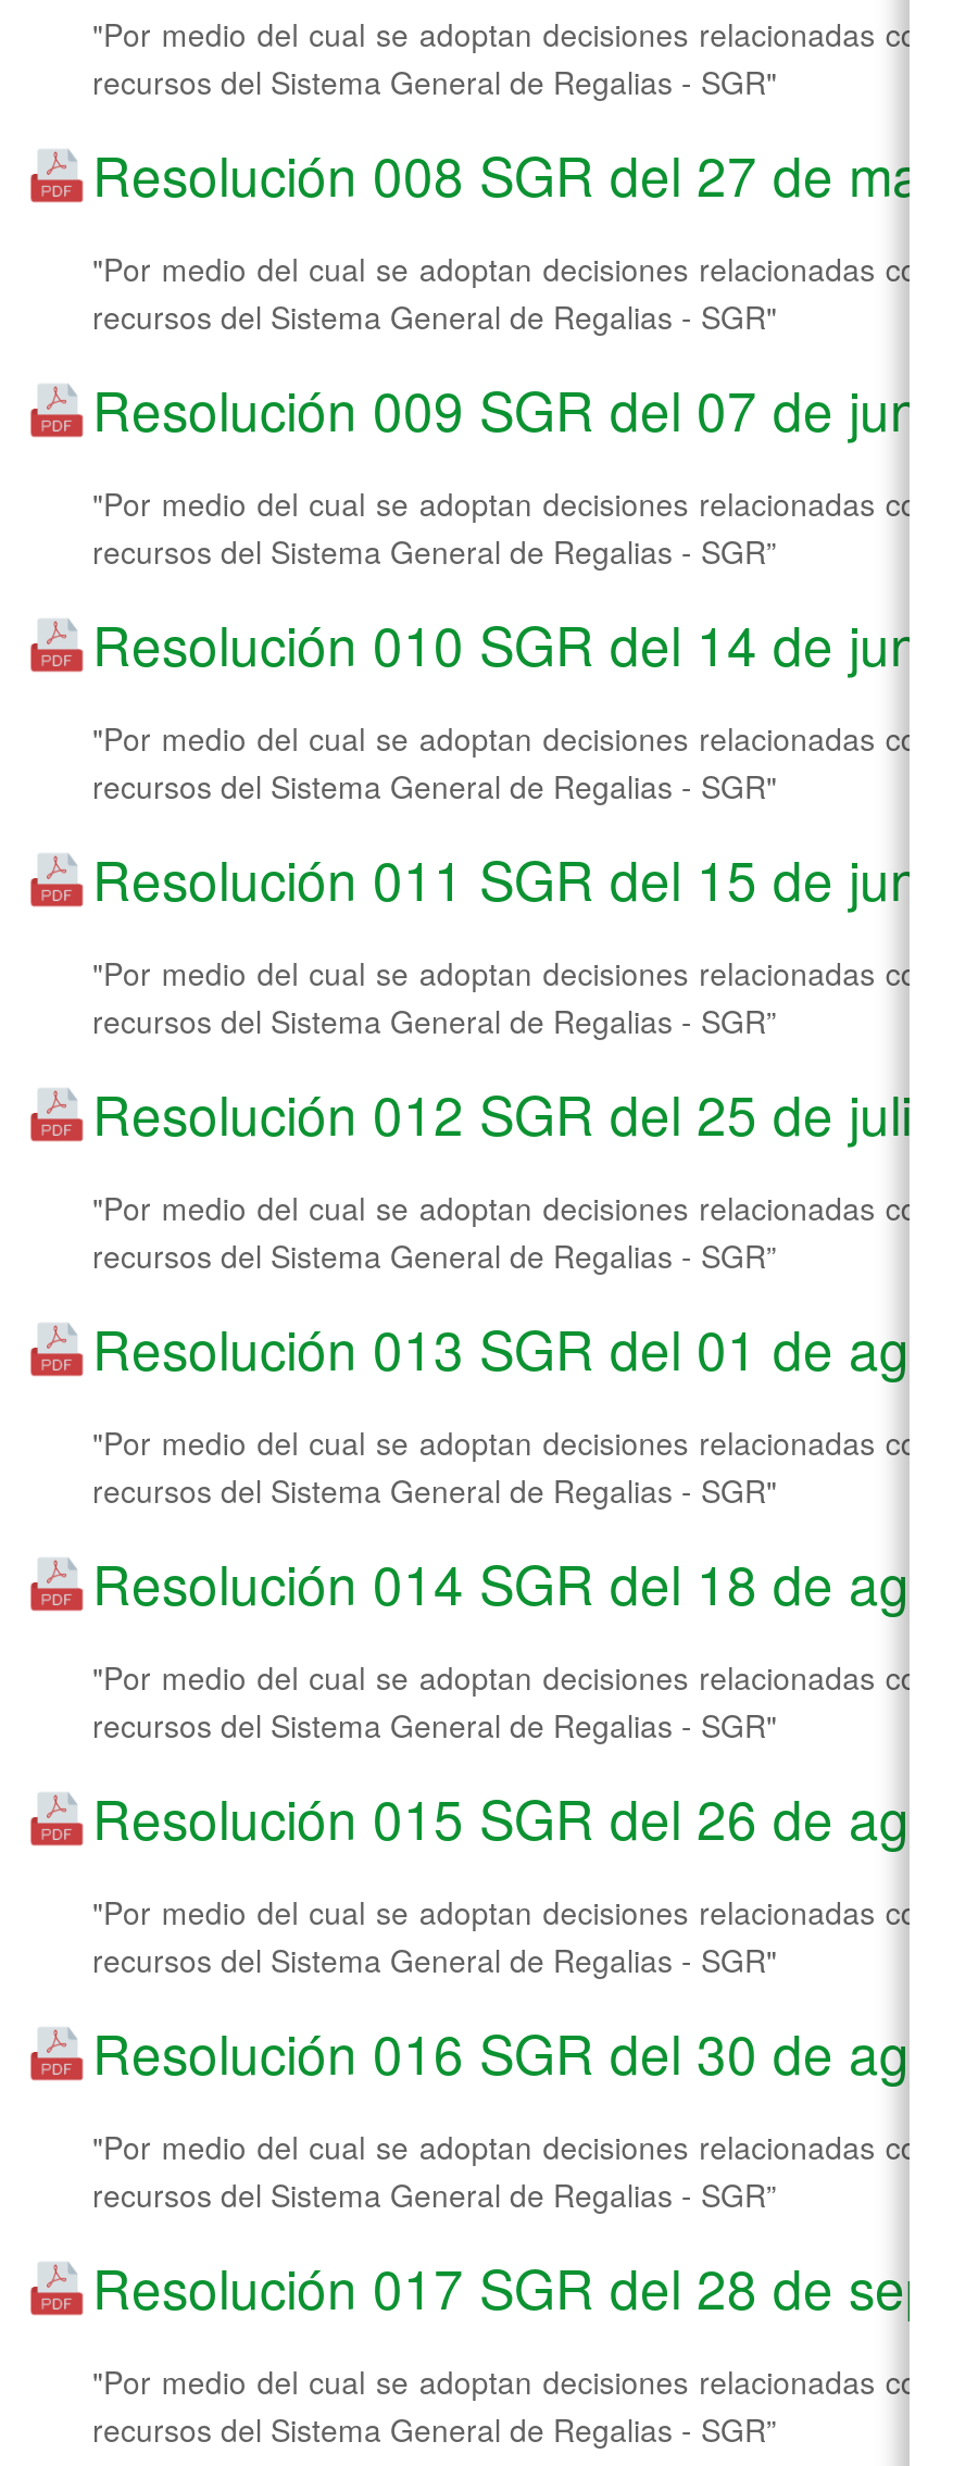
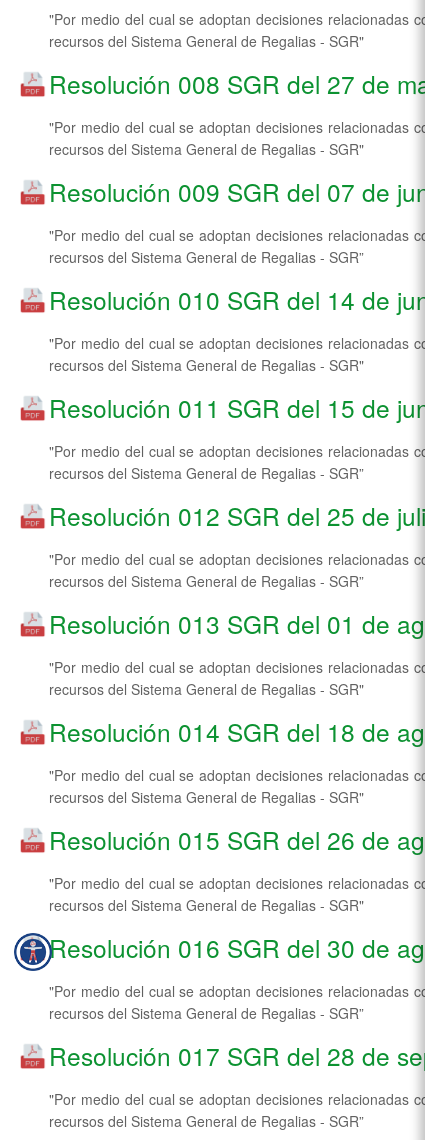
- [image]
+ [image]
